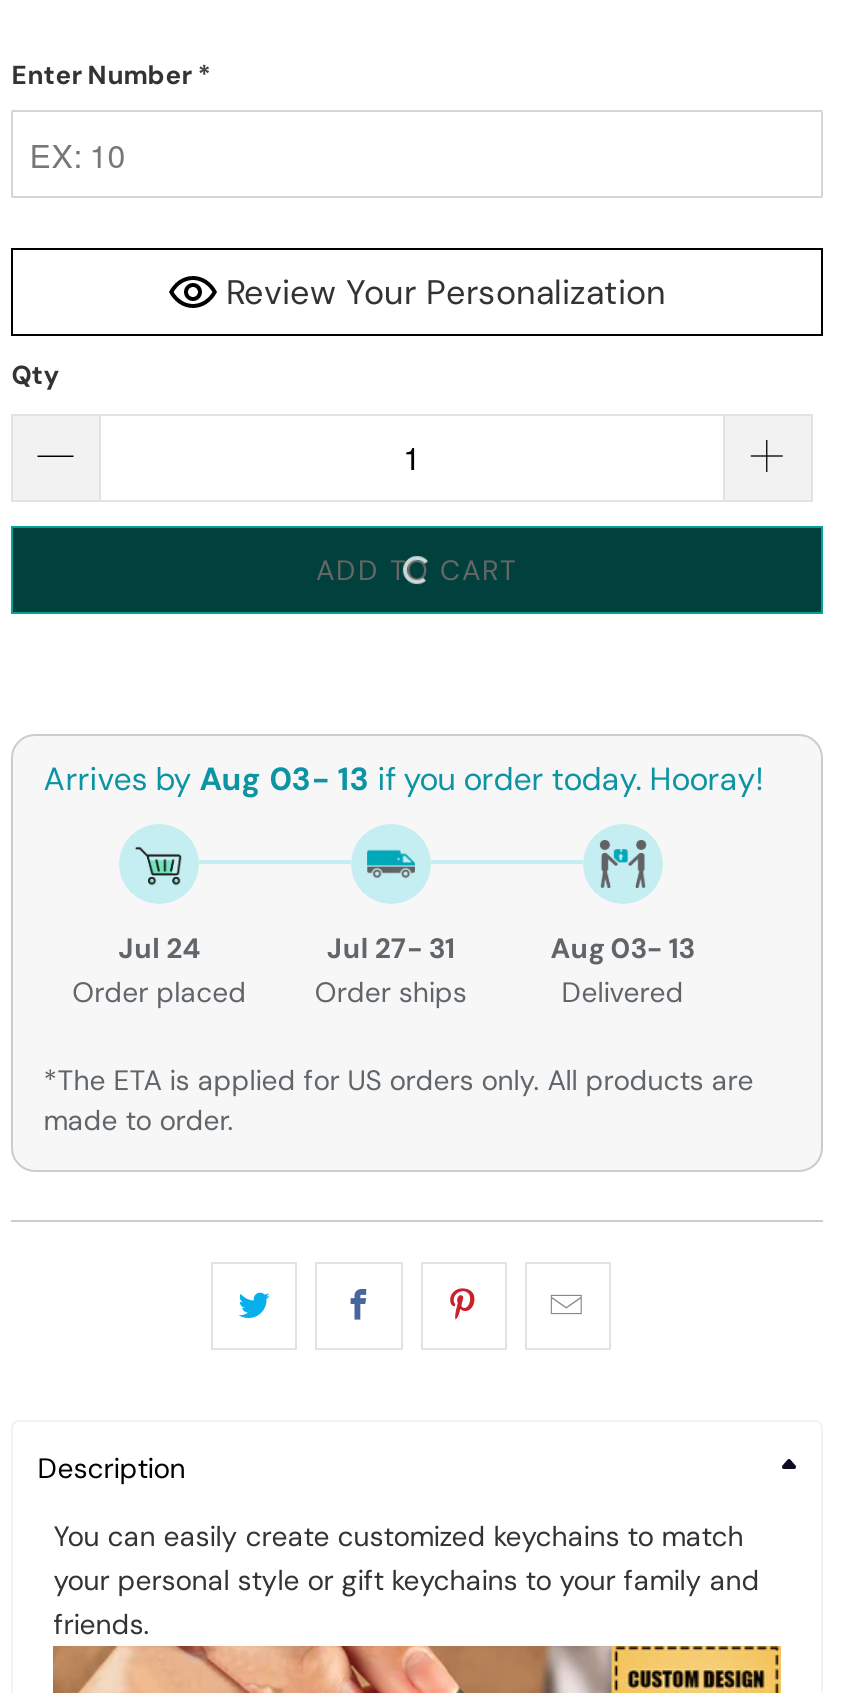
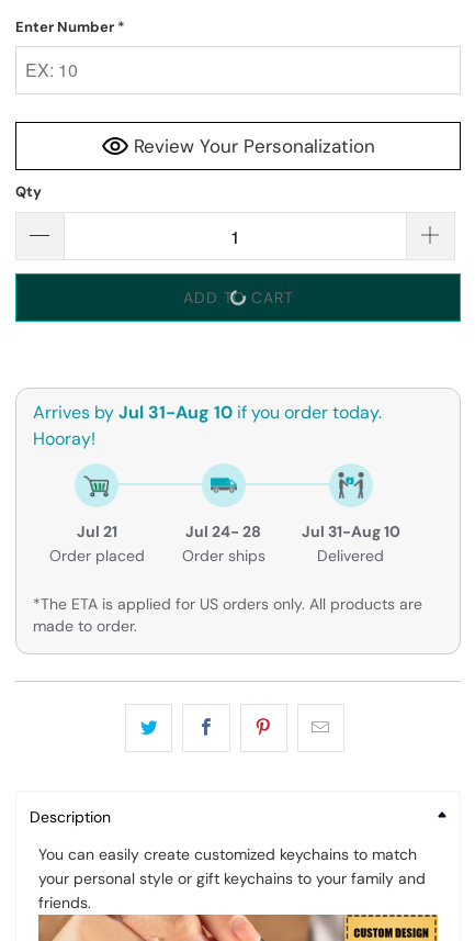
- Arrives by Aug 03- 13 if you order today. Hooray!
+ Arrives by Jul 31-Aug 10 if you order today.
+ Hooray!

- Jul 24
+ Jul 21

- Jul 27- 31
+ Jul 24- 28

- Aug 03- 13
+ Jul 31-Aug 10
